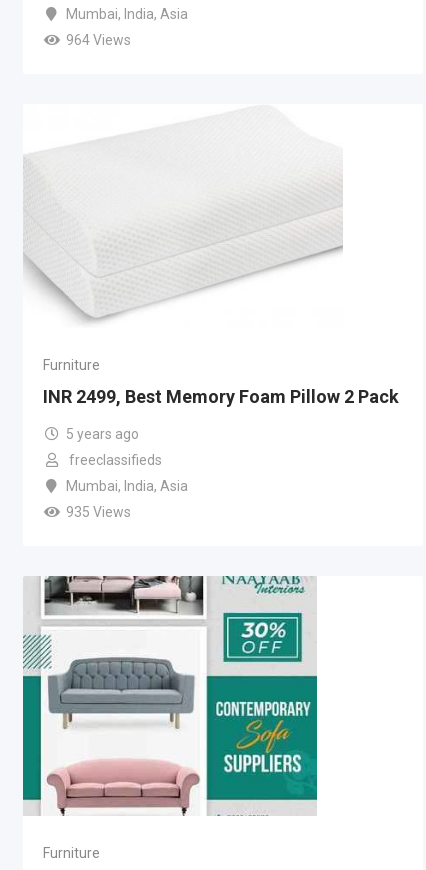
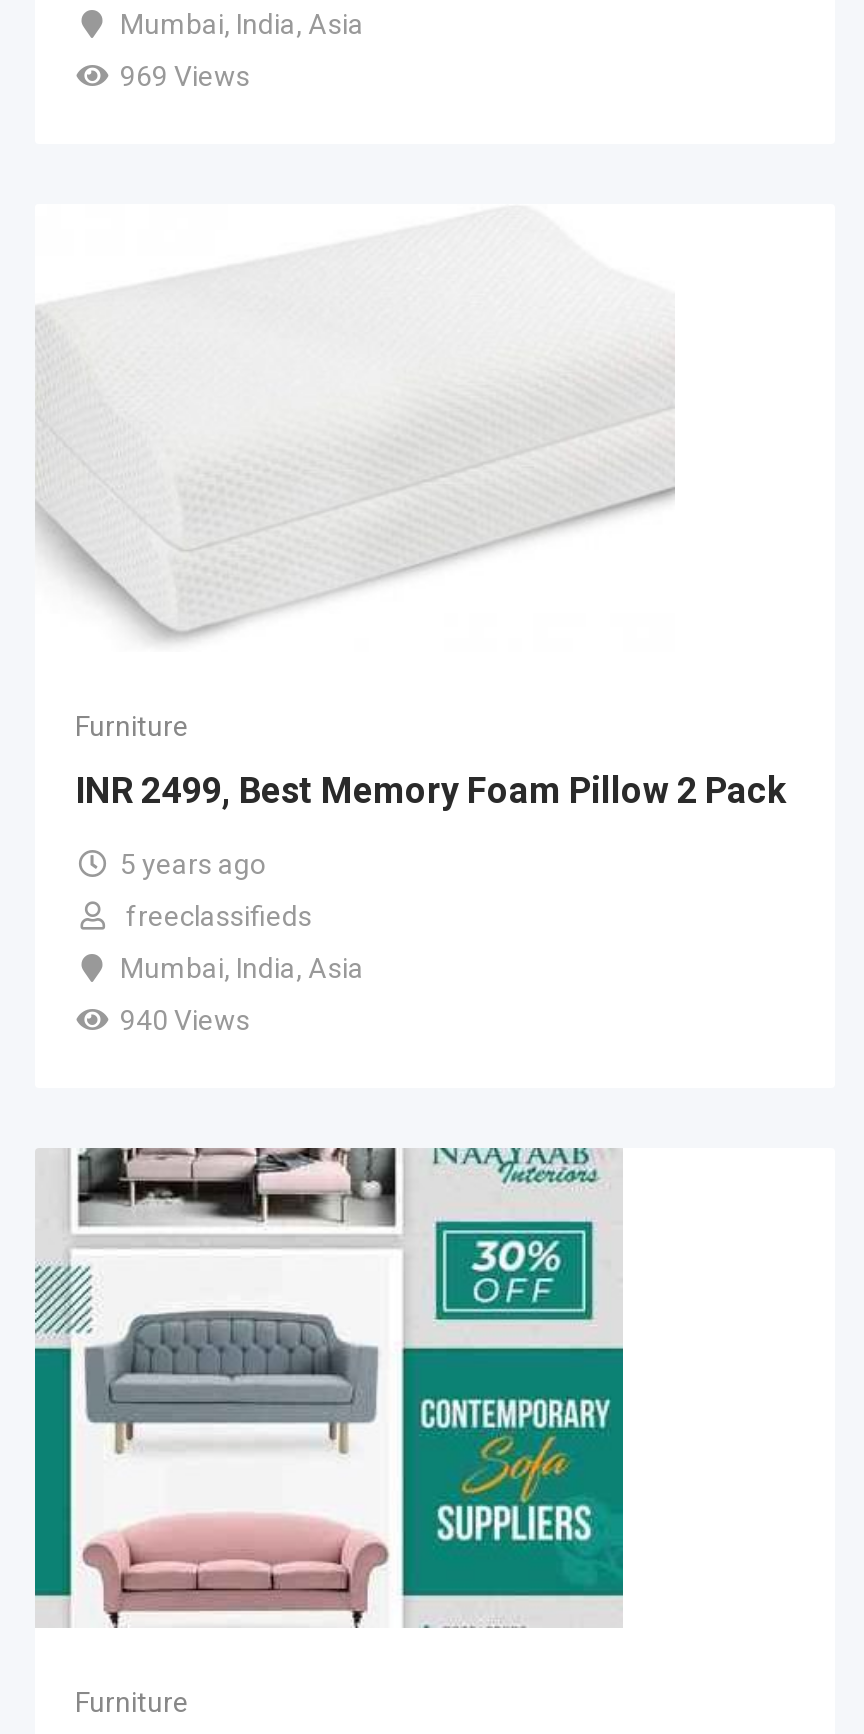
- 964 Views
+ 969 Views

- 935 Views
+ 940 Views
